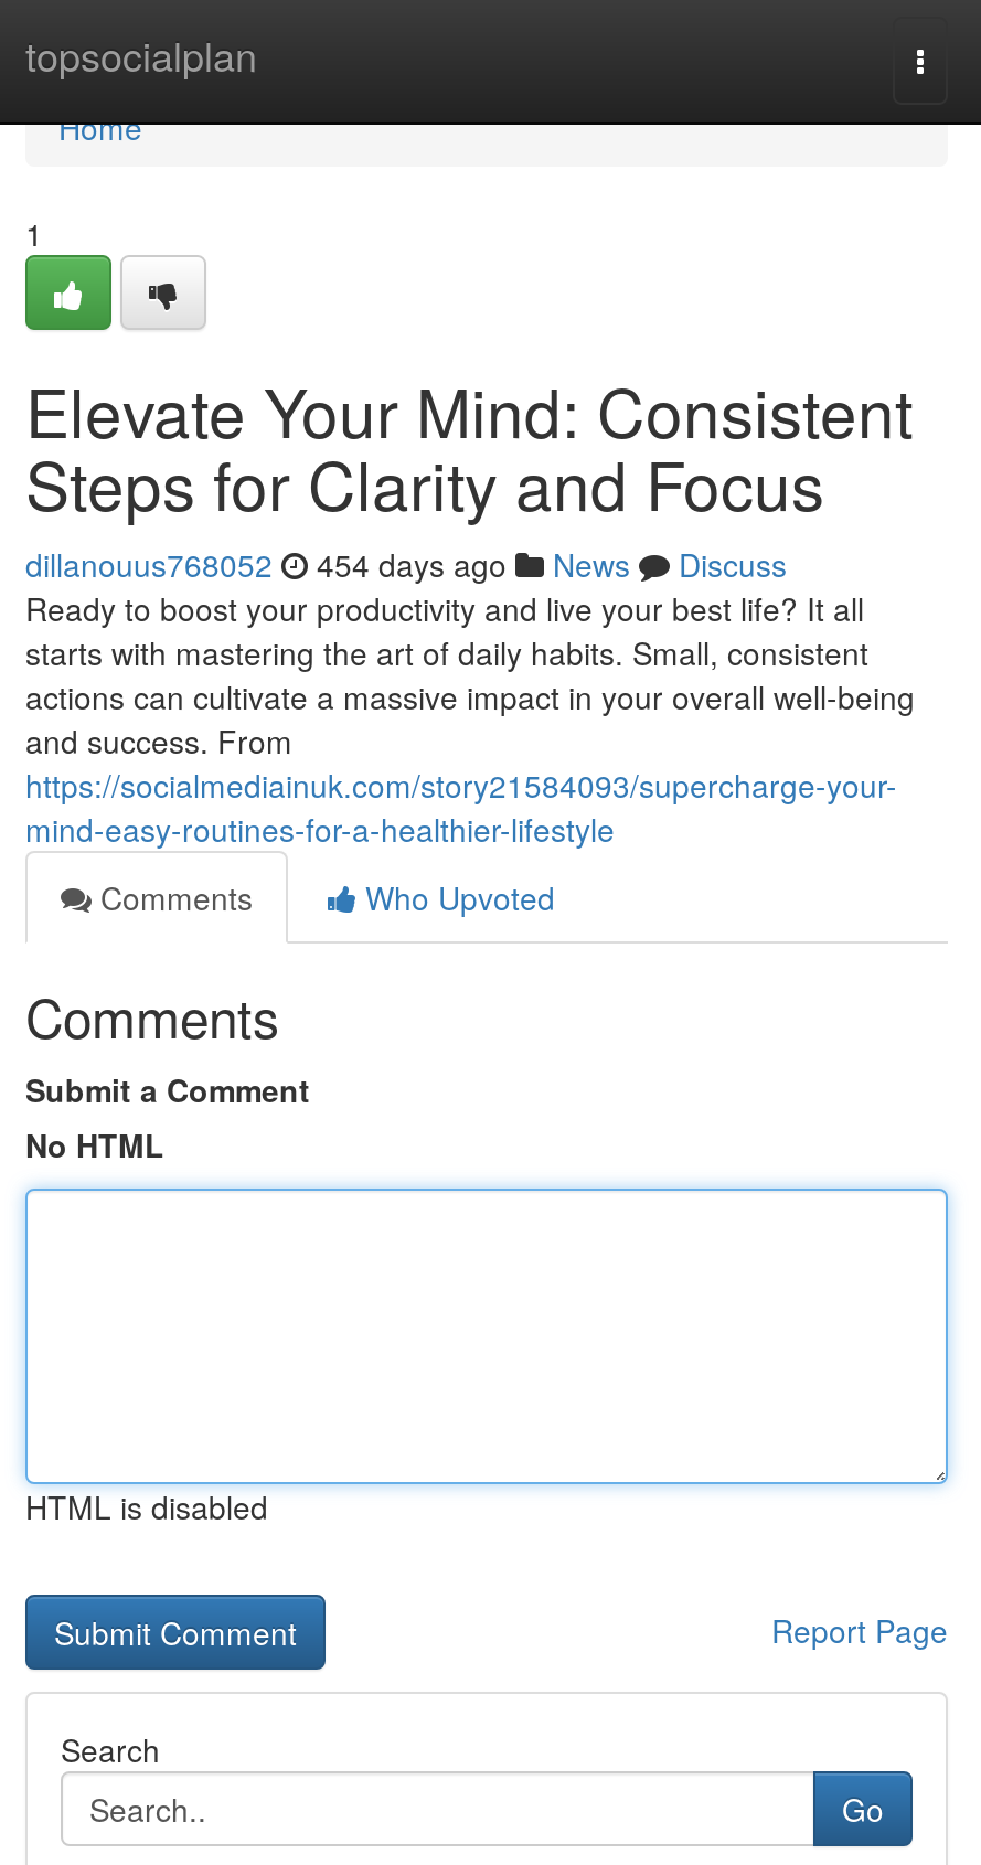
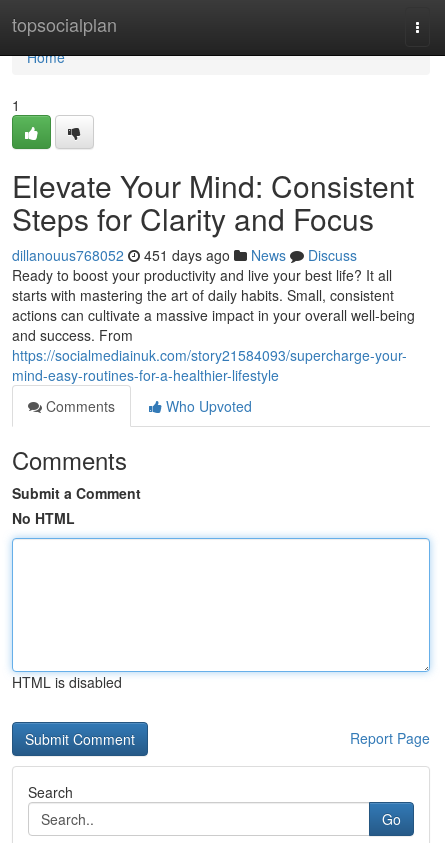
- dillanouus768052 454 days ago News Discuss
+ dillanouus768052 451 days ago News Discuss
